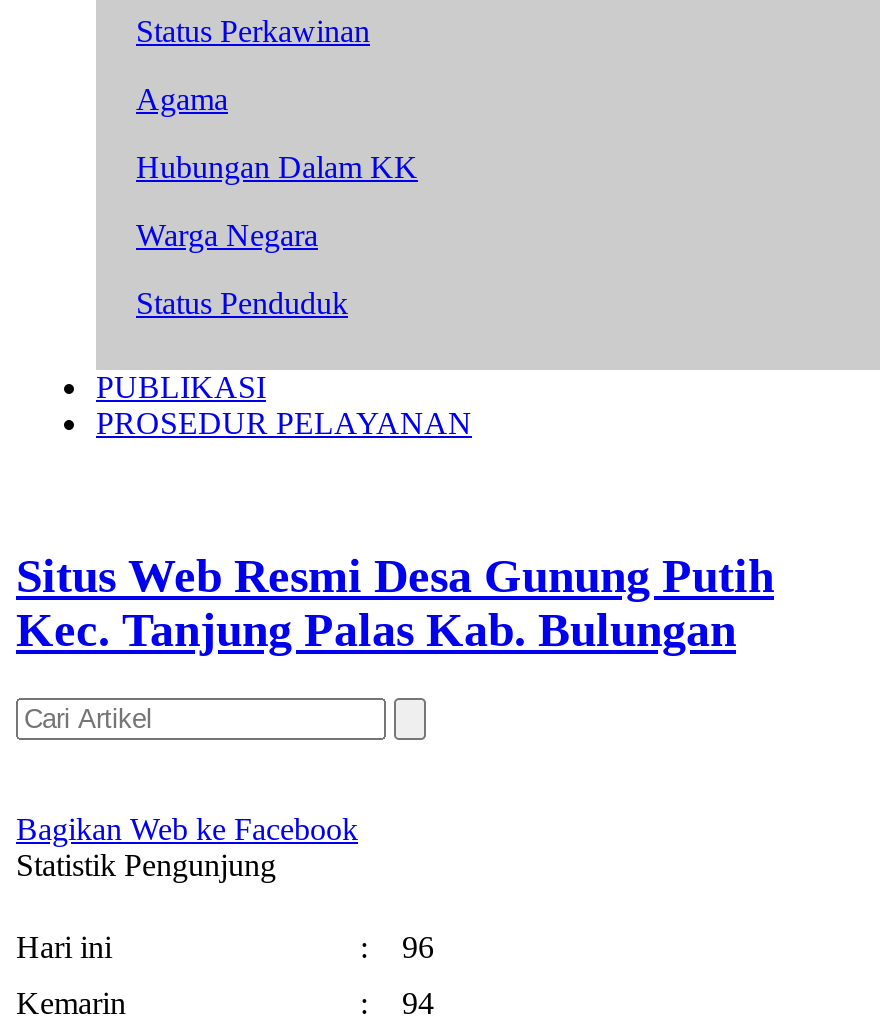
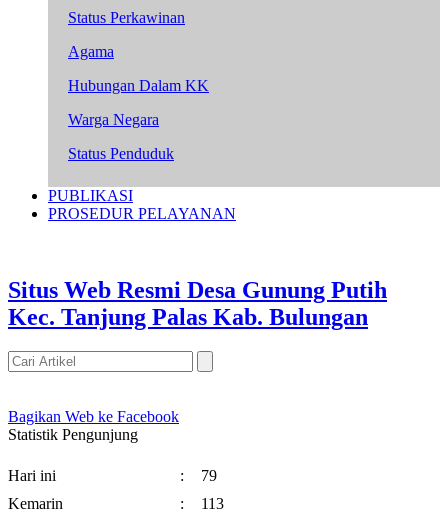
- 96
+ 79

- 94
+ 113
